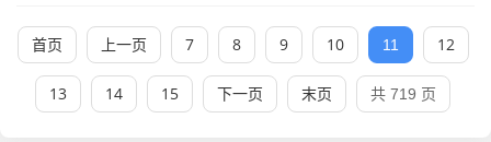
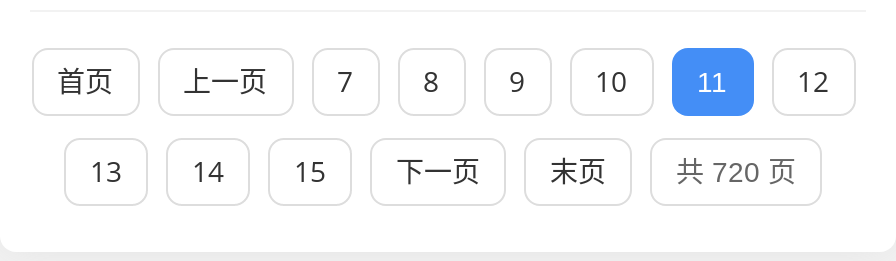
- 共 719 页
+ 共 720 页
